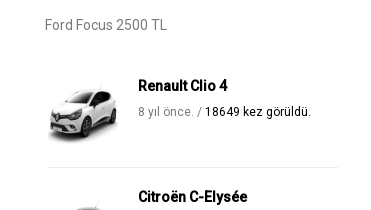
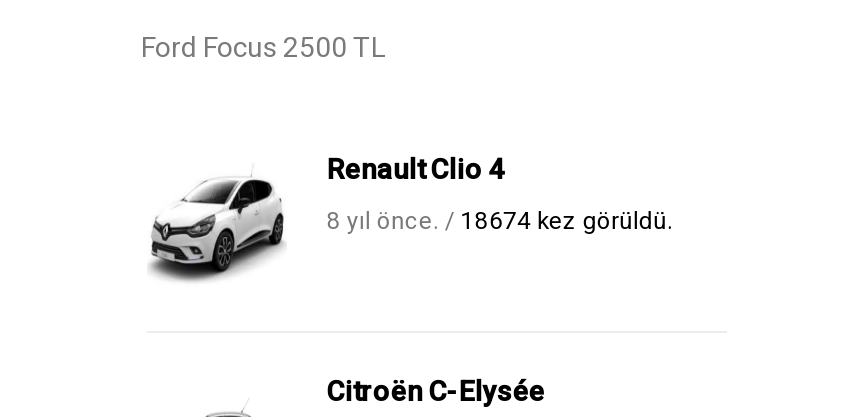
- 8 yıl önce. / 18649 kez görüldü.
+ 8 yıl önce. / 18674 kez görüldü.
